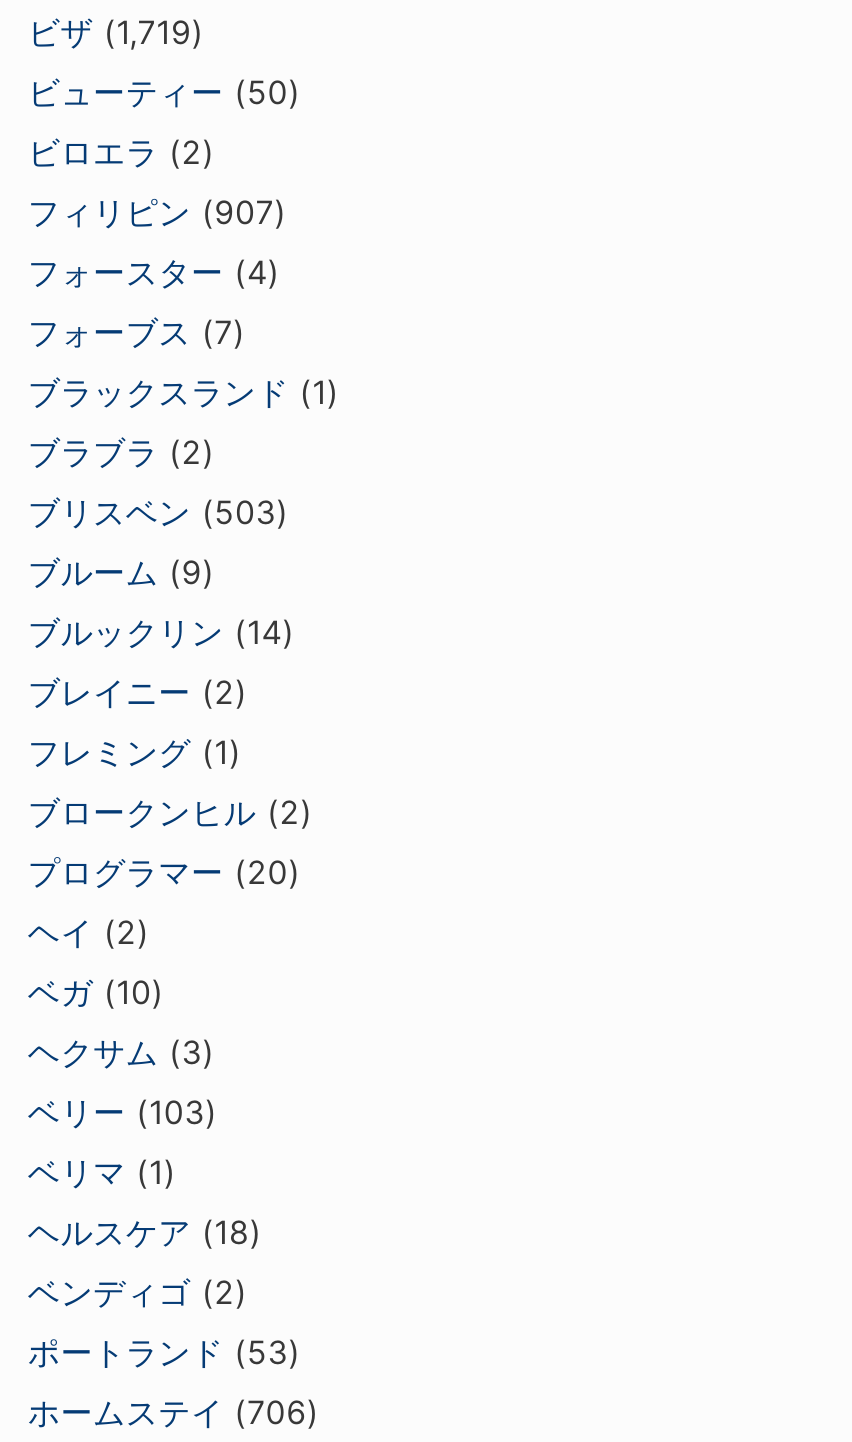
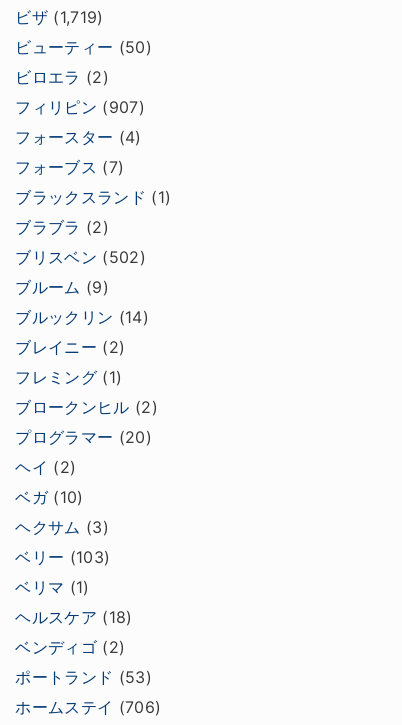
- ブリスベン(503)
+ ブリスベン(502)
